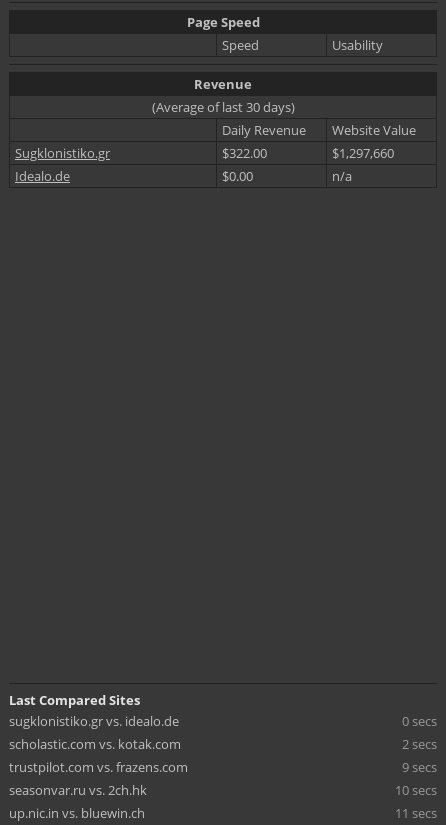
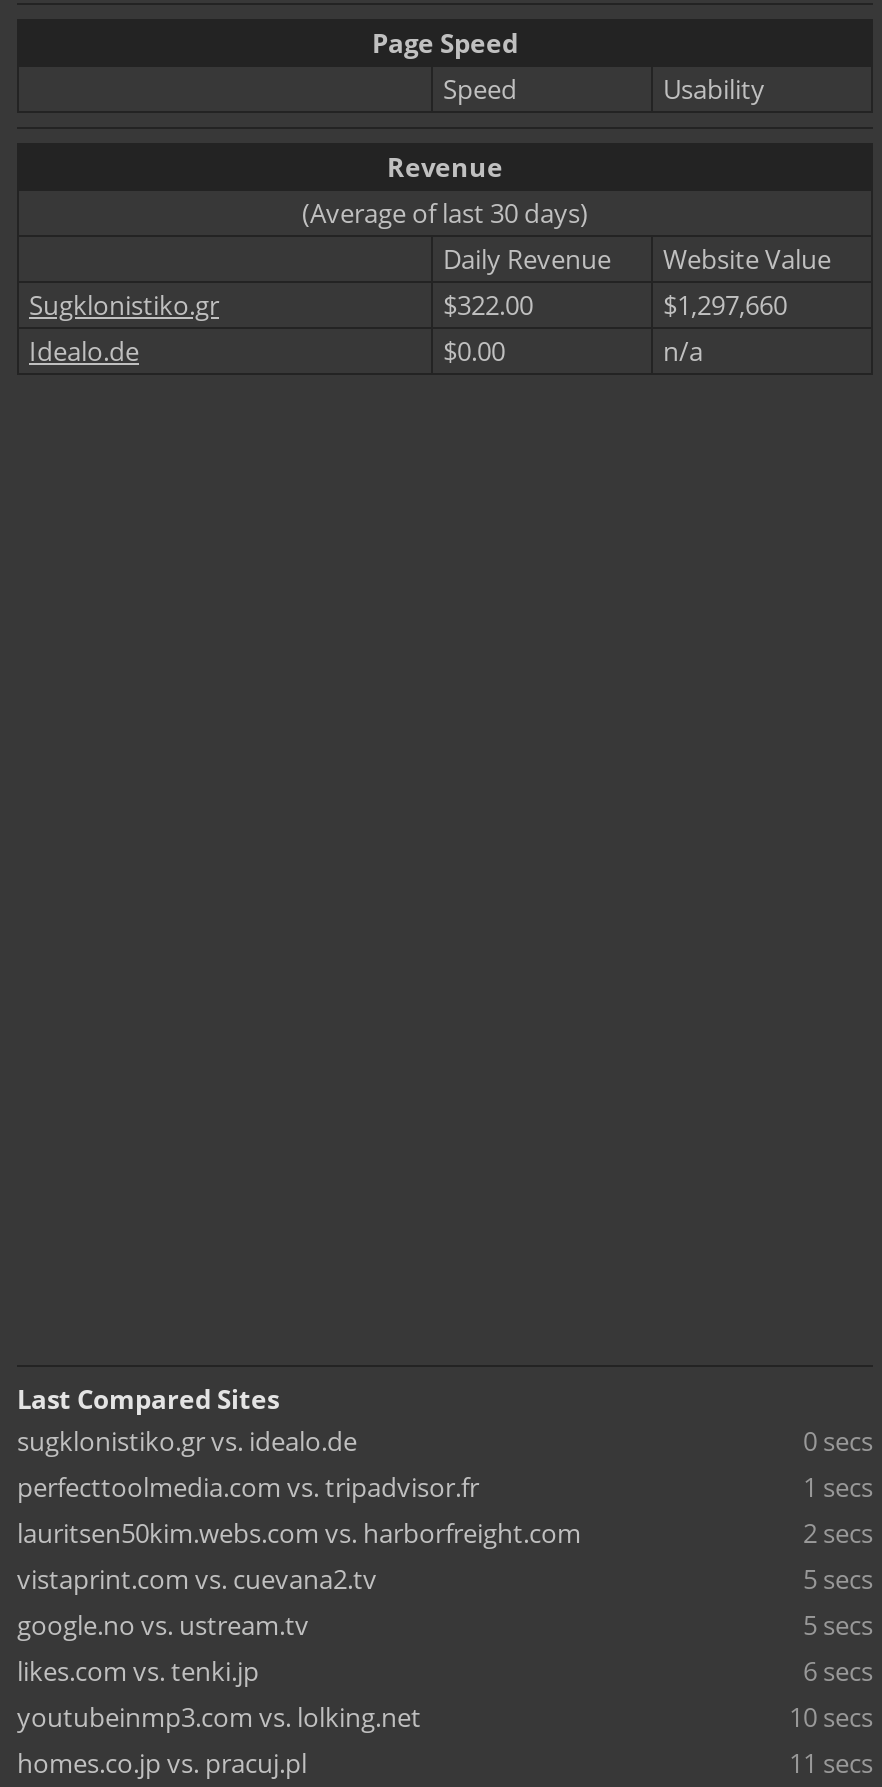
- scholastic.com vs. kotak.com
+ perfecttoolmedia.com vs. tripadvisor.fr
+ 1 secs
+ lauritsen50kim.webs.com vs. harborfreight.com

- trustpilot.com vs. frazens.com
- 9 secs
- seasonvar.ru vs. 2ch.hk
+ vistaprint.com vs. cuevana2.tv
+ 5 secs
+ google.no vs. ustream.tv
+ 5 secs
+ likes.com vs. tenki.jp
+ 6 secs
+ youtubeinmp3.com vs. lolking.net

- up.nic.in vs. bluewin.ch
+ homes.co.jp vs. pracuj.pl
